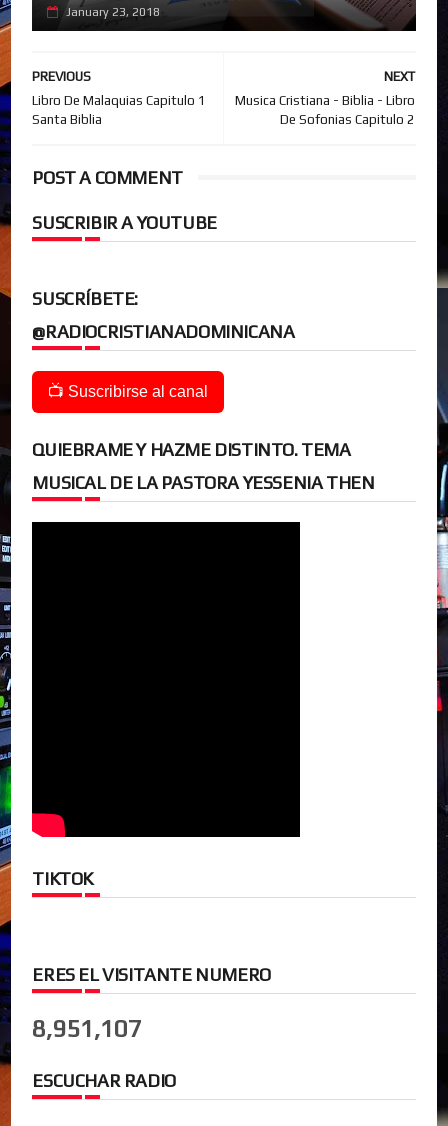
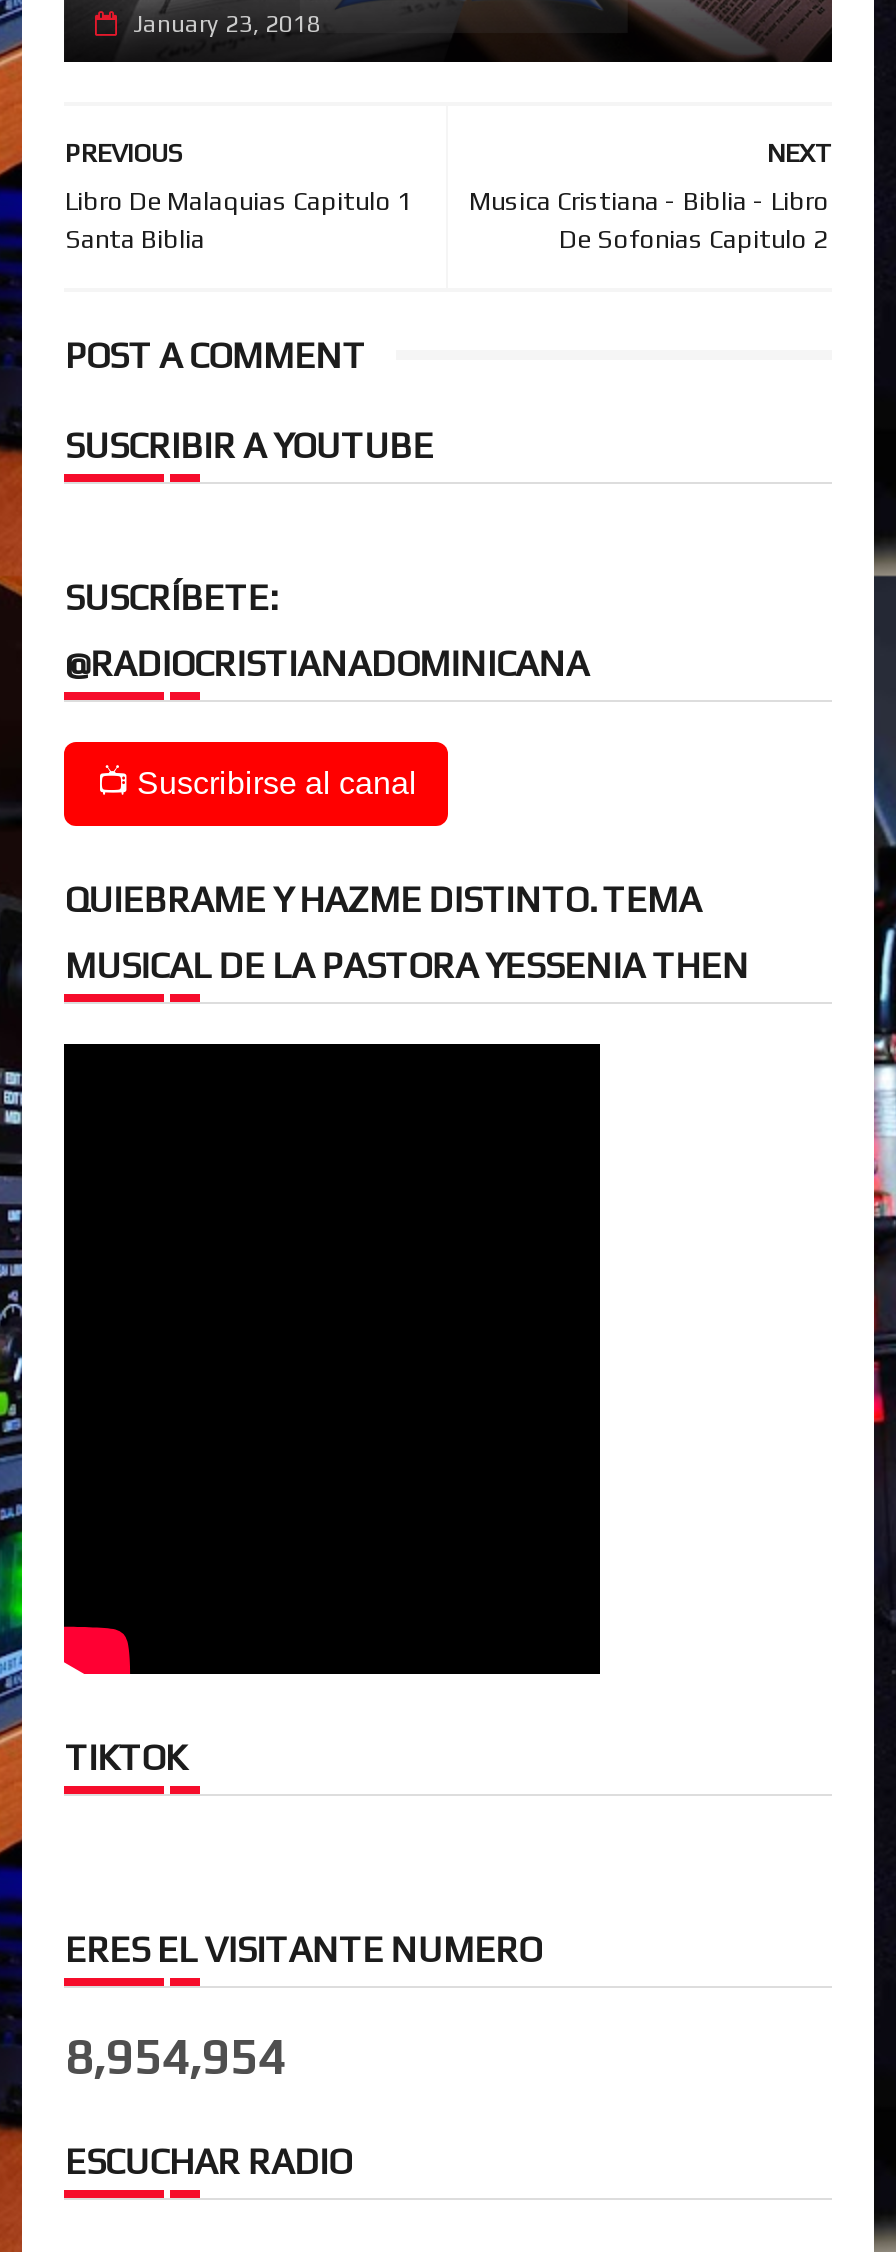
- 8,951,107
+ 8,954,954
